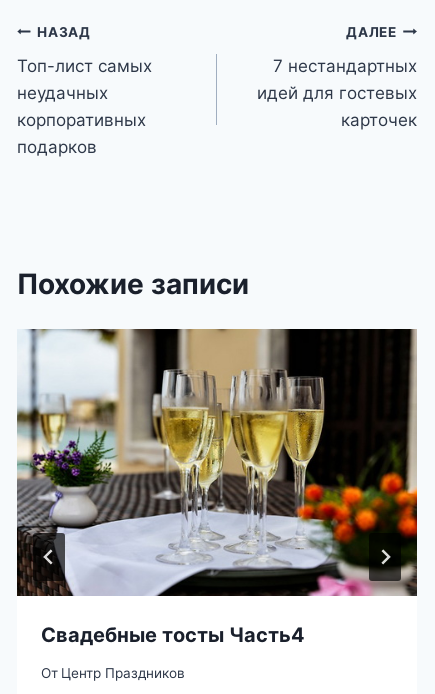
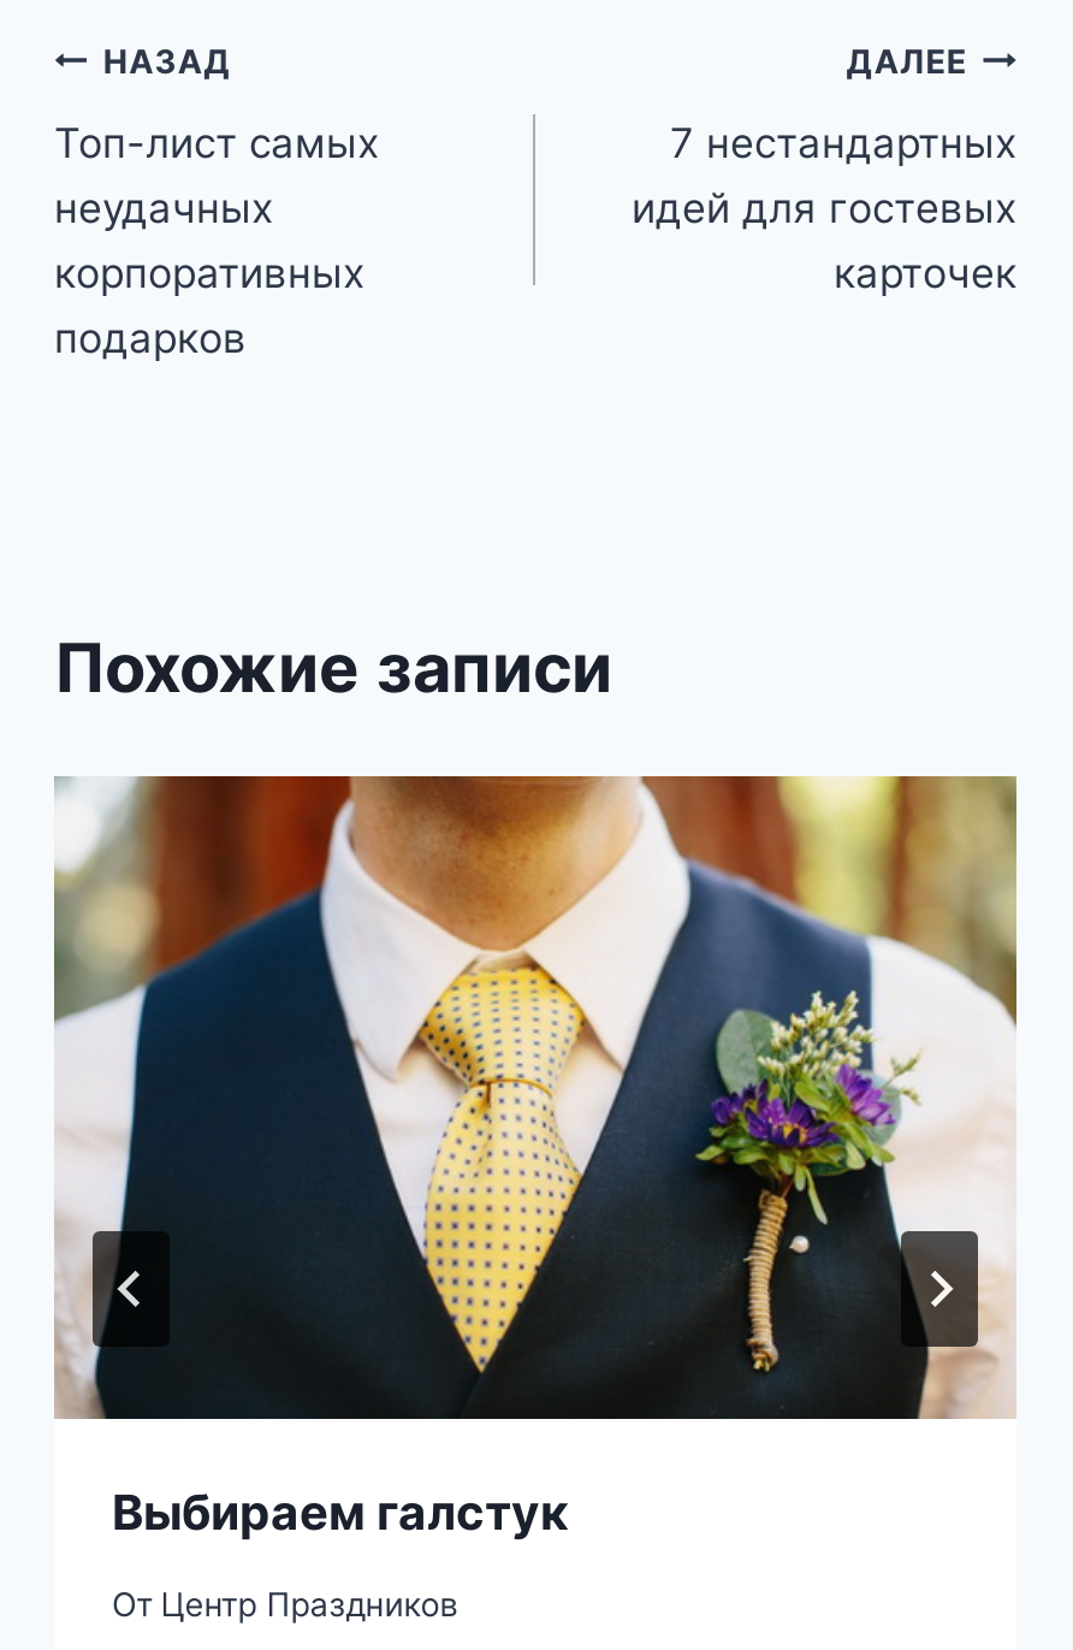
- [image]
- Свадебные тосты Часть4
+ [image]
+ Выбираем галстук
